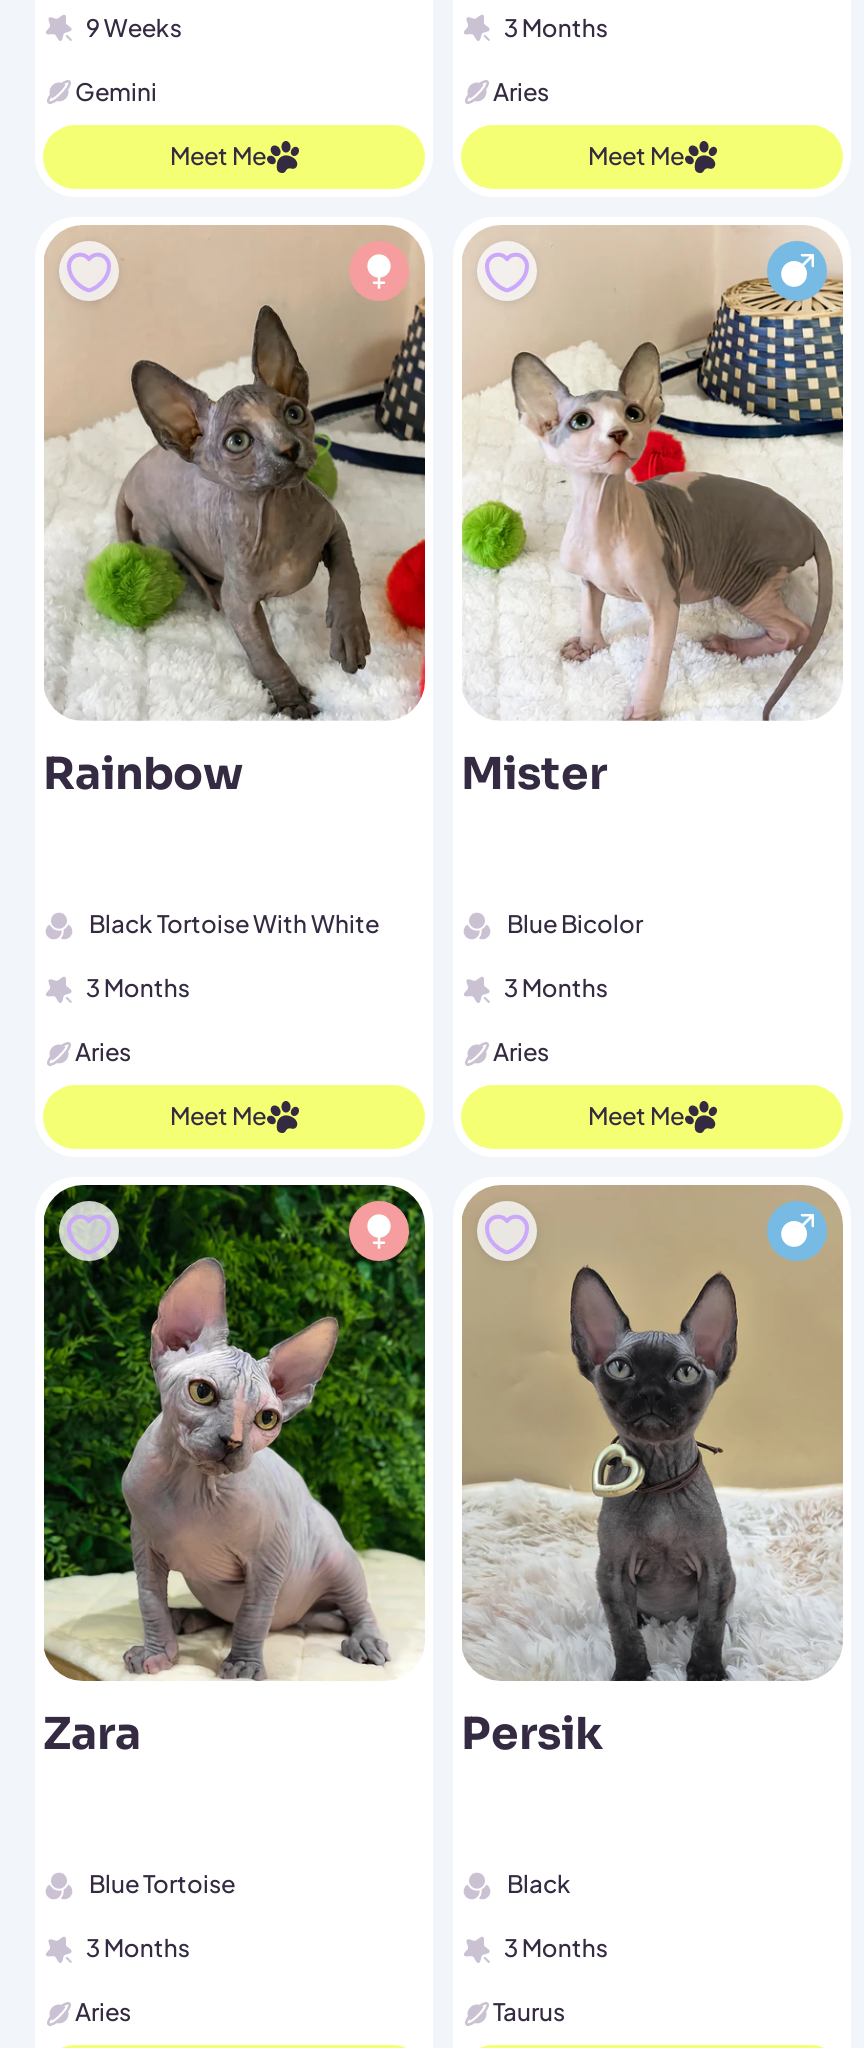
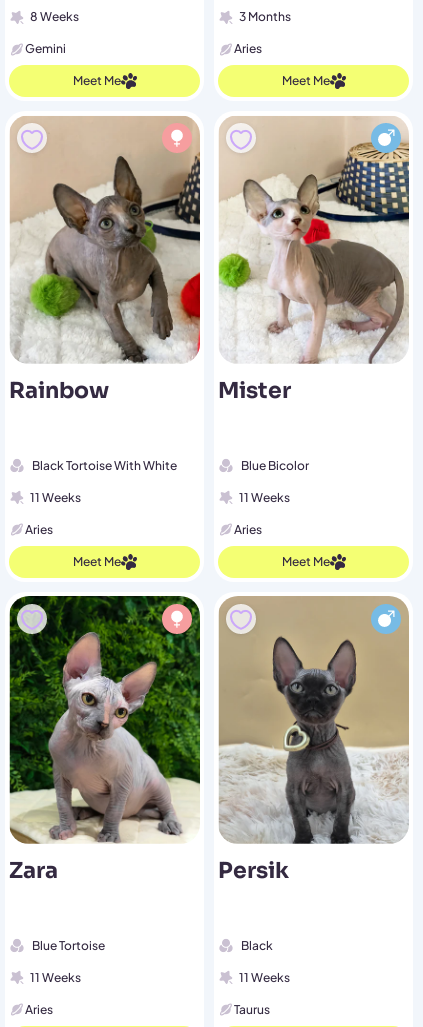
- 9 Weeks
+ 8 Weeks

- 3 Months
+ 11 Weeks

- 3 Months
+ 11 Weeks

- 3 Months
+ 11 Weeks

- 3 Months
+ 11 Weeks
